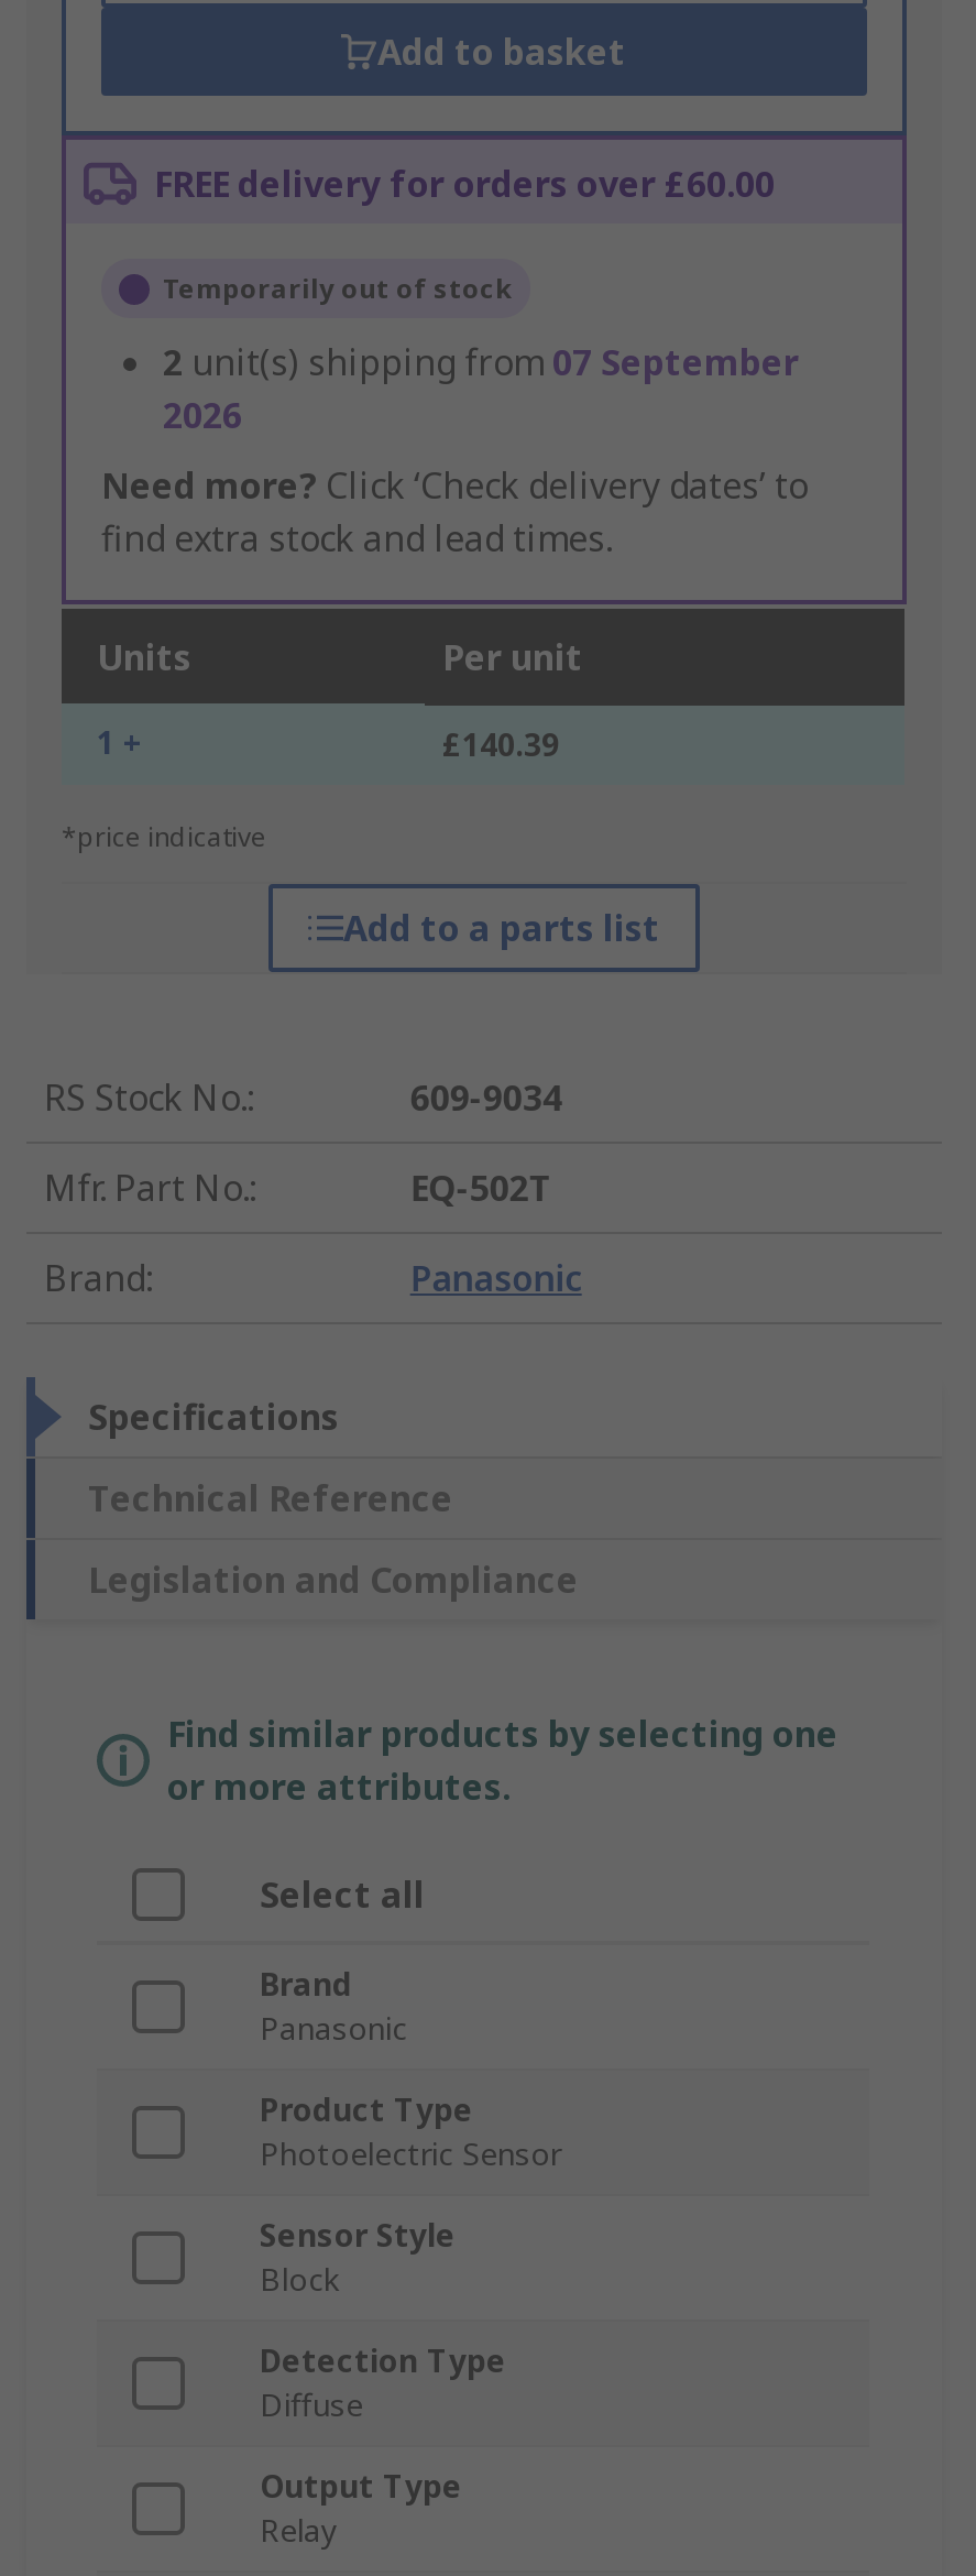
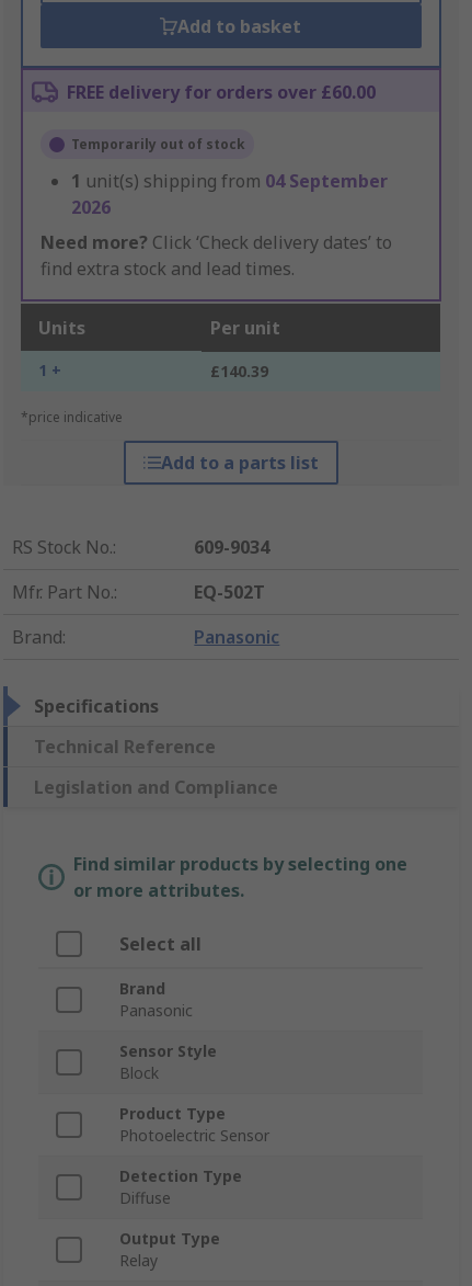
- 2 unit(s) shipping from 07 September
+ 1 unit(s) shipping from 04 September

moved down: Product Type | Photoelectric Sensor

moved up: Sensor Style | Block
